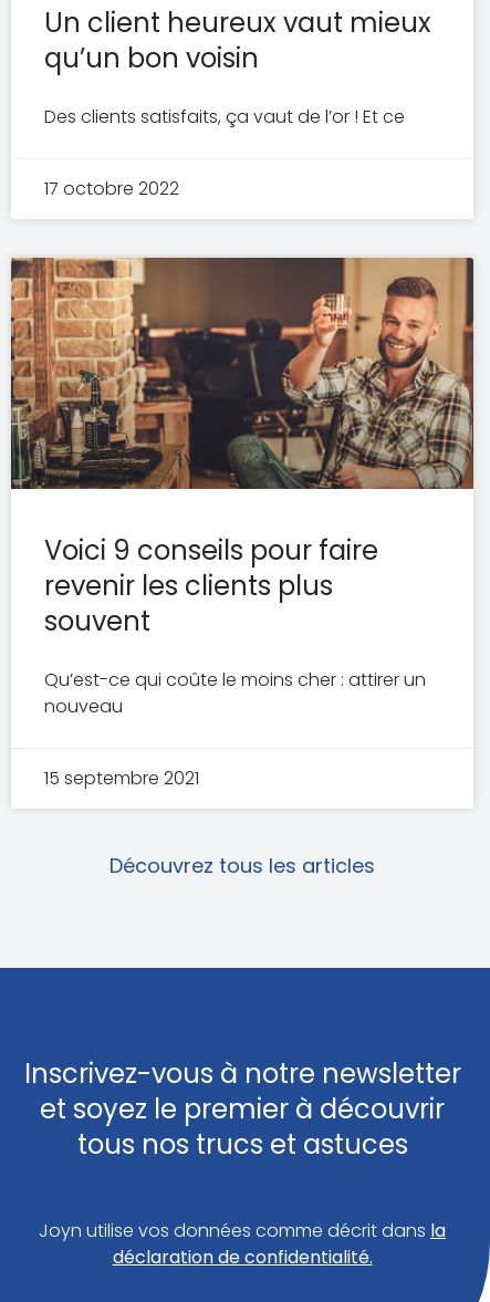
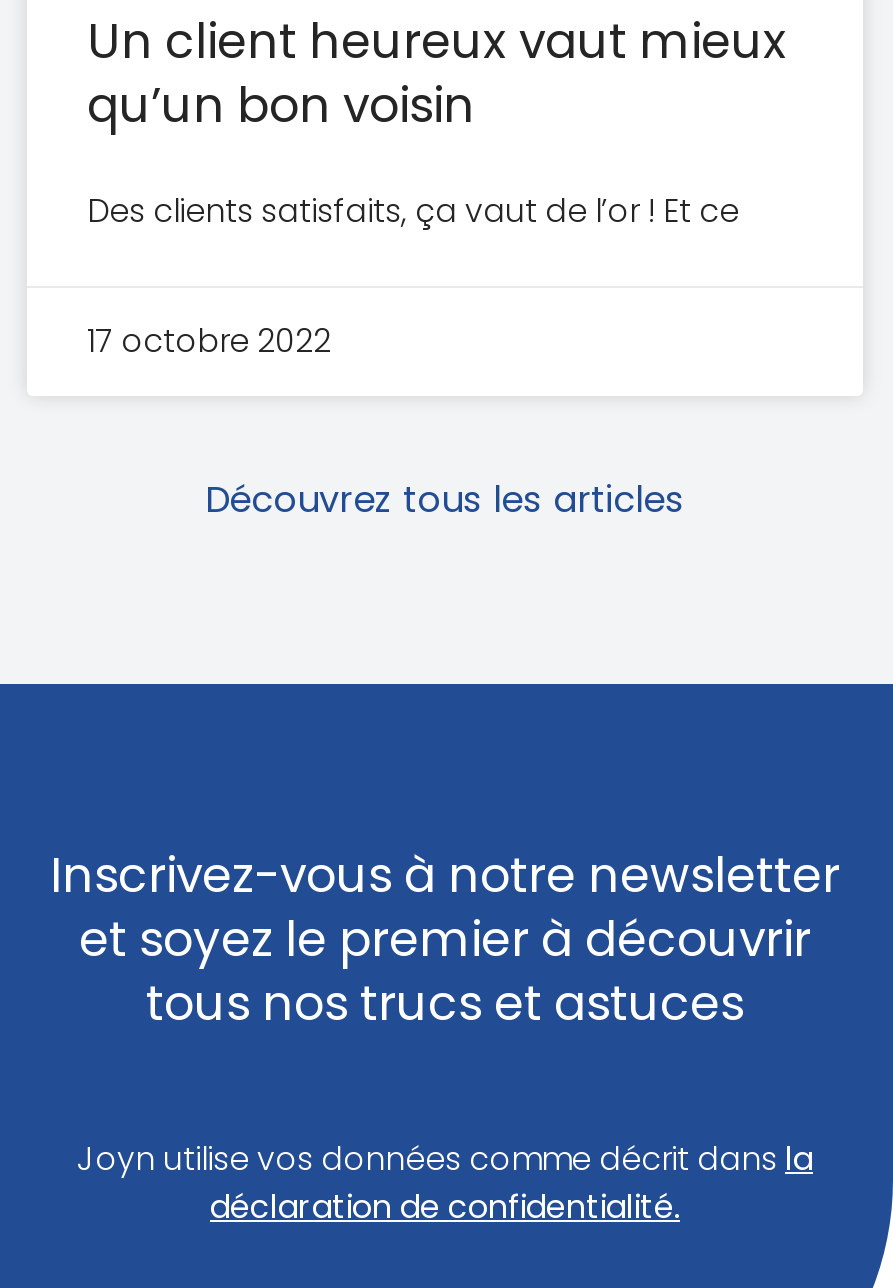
- [image]
- Voici 9 conseils pour faire
- revenir les clients plus
- souvent
- Qu’est-ce qui coûte le moins cher : attirer un
- nouveau
- 15 septembre 2021
